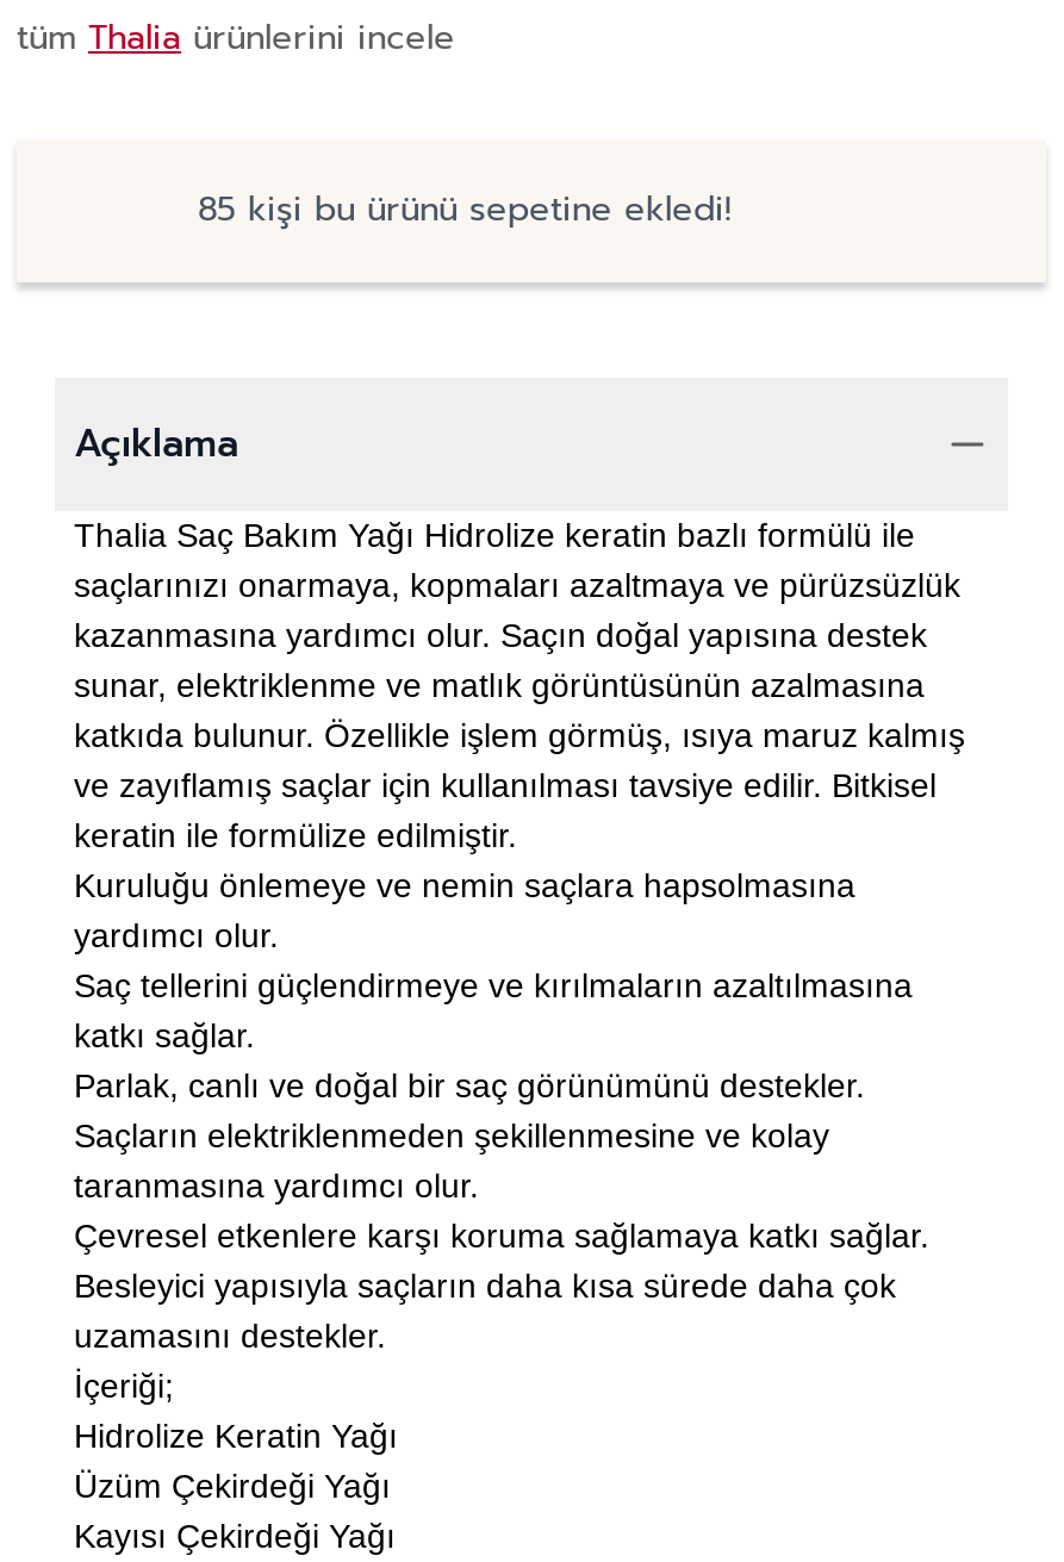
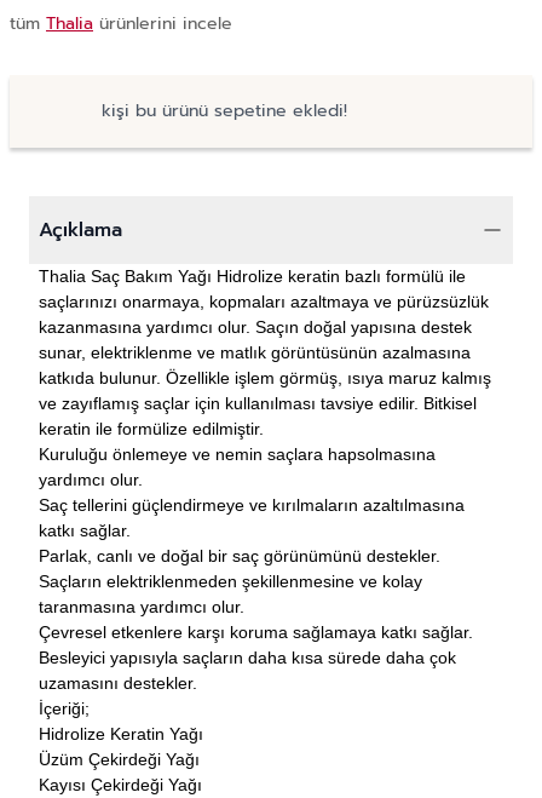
- 85 kişi bu ürünü sepetine ekledi!
+ kişi bu ürünü sepetine ekledi!
